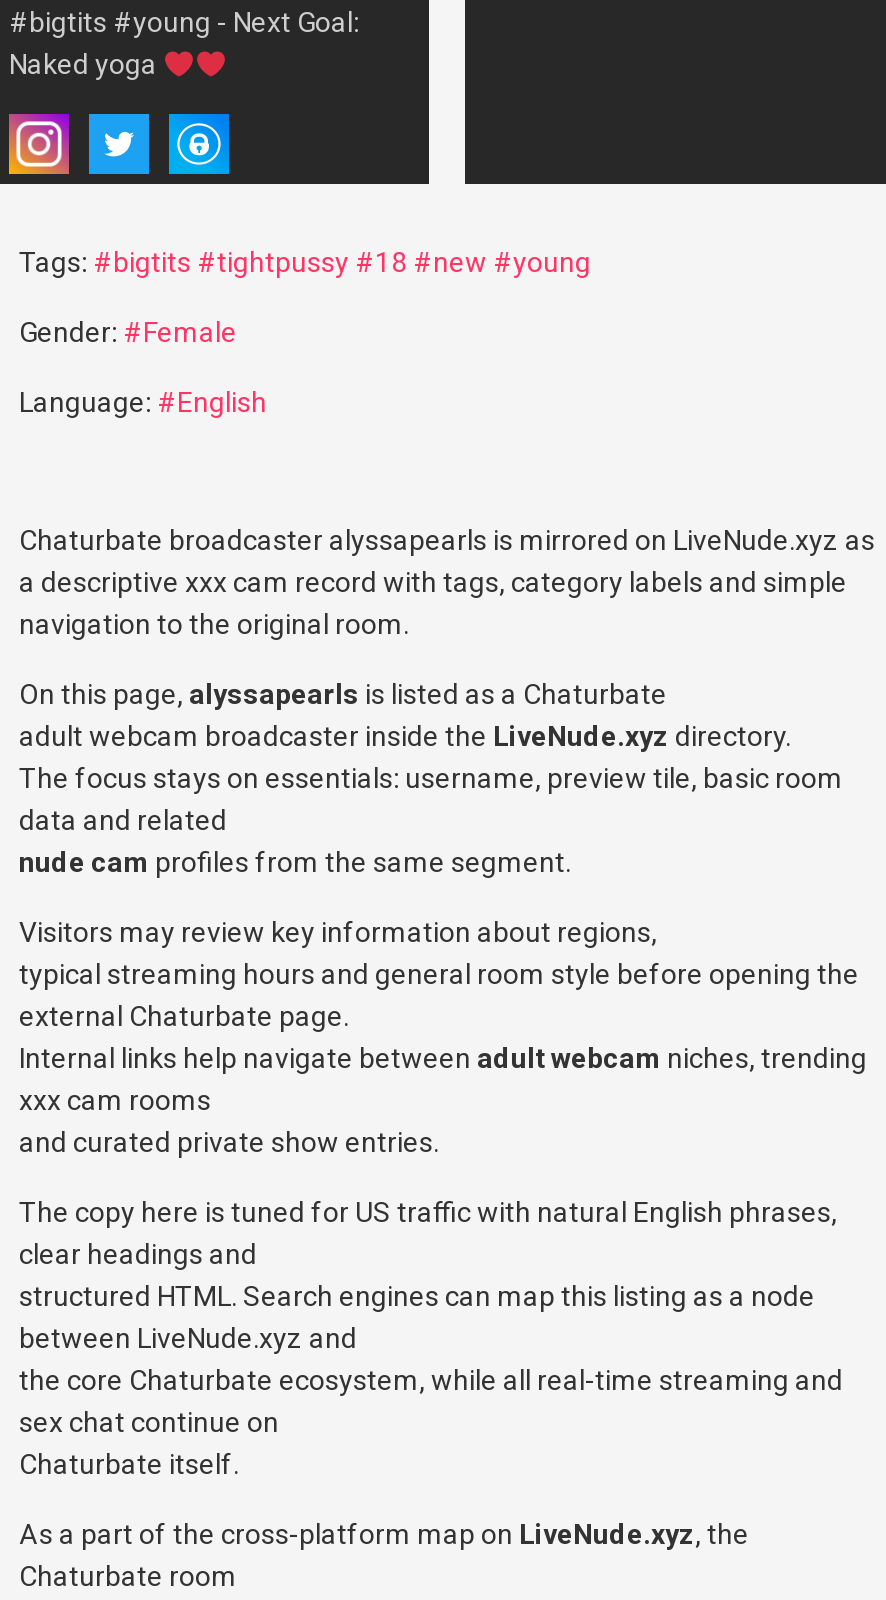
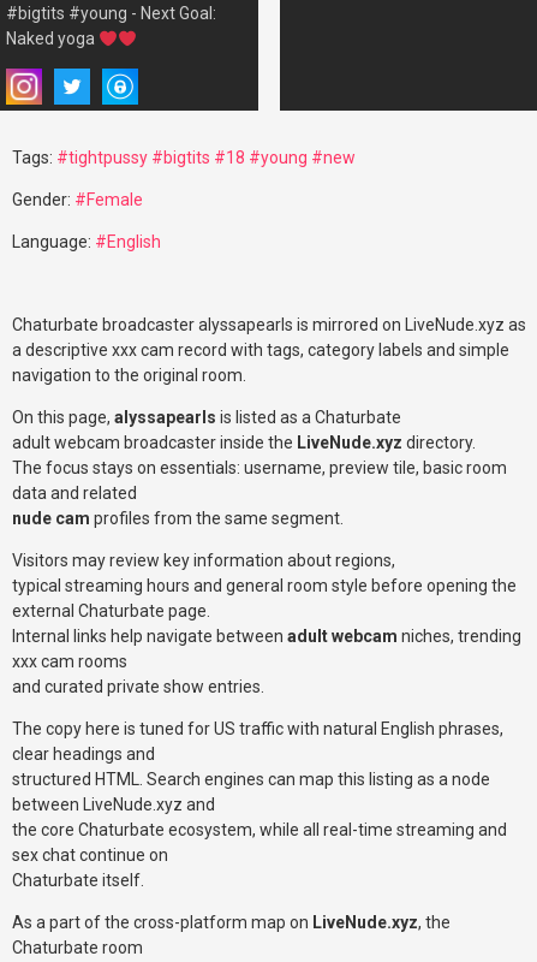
- Tags: #bigtits #tightpussy #18 #new #young
+ Tags: #tightpussy #bigtits #18 #young #new
